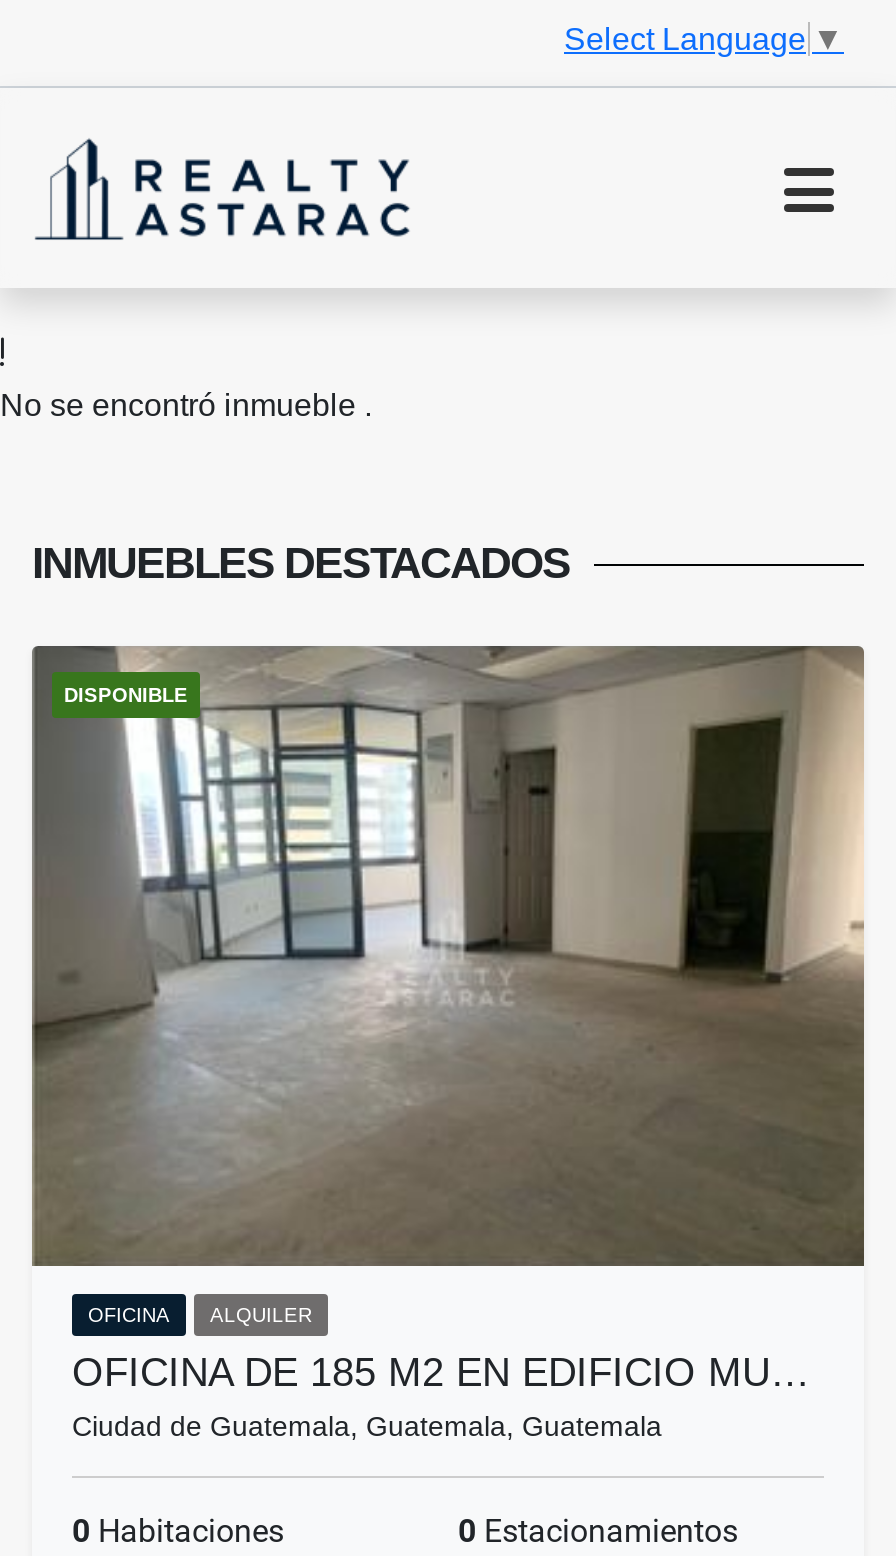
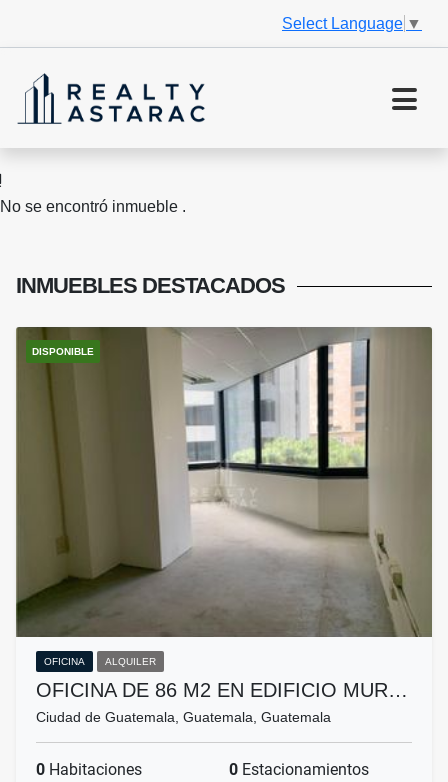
- [image]
+ [image]

- OFICINA DE 185 M2 EN EDIFICIO MU…
+ OFICINA DE 86 M2 EN EDIFICIO MUR…
